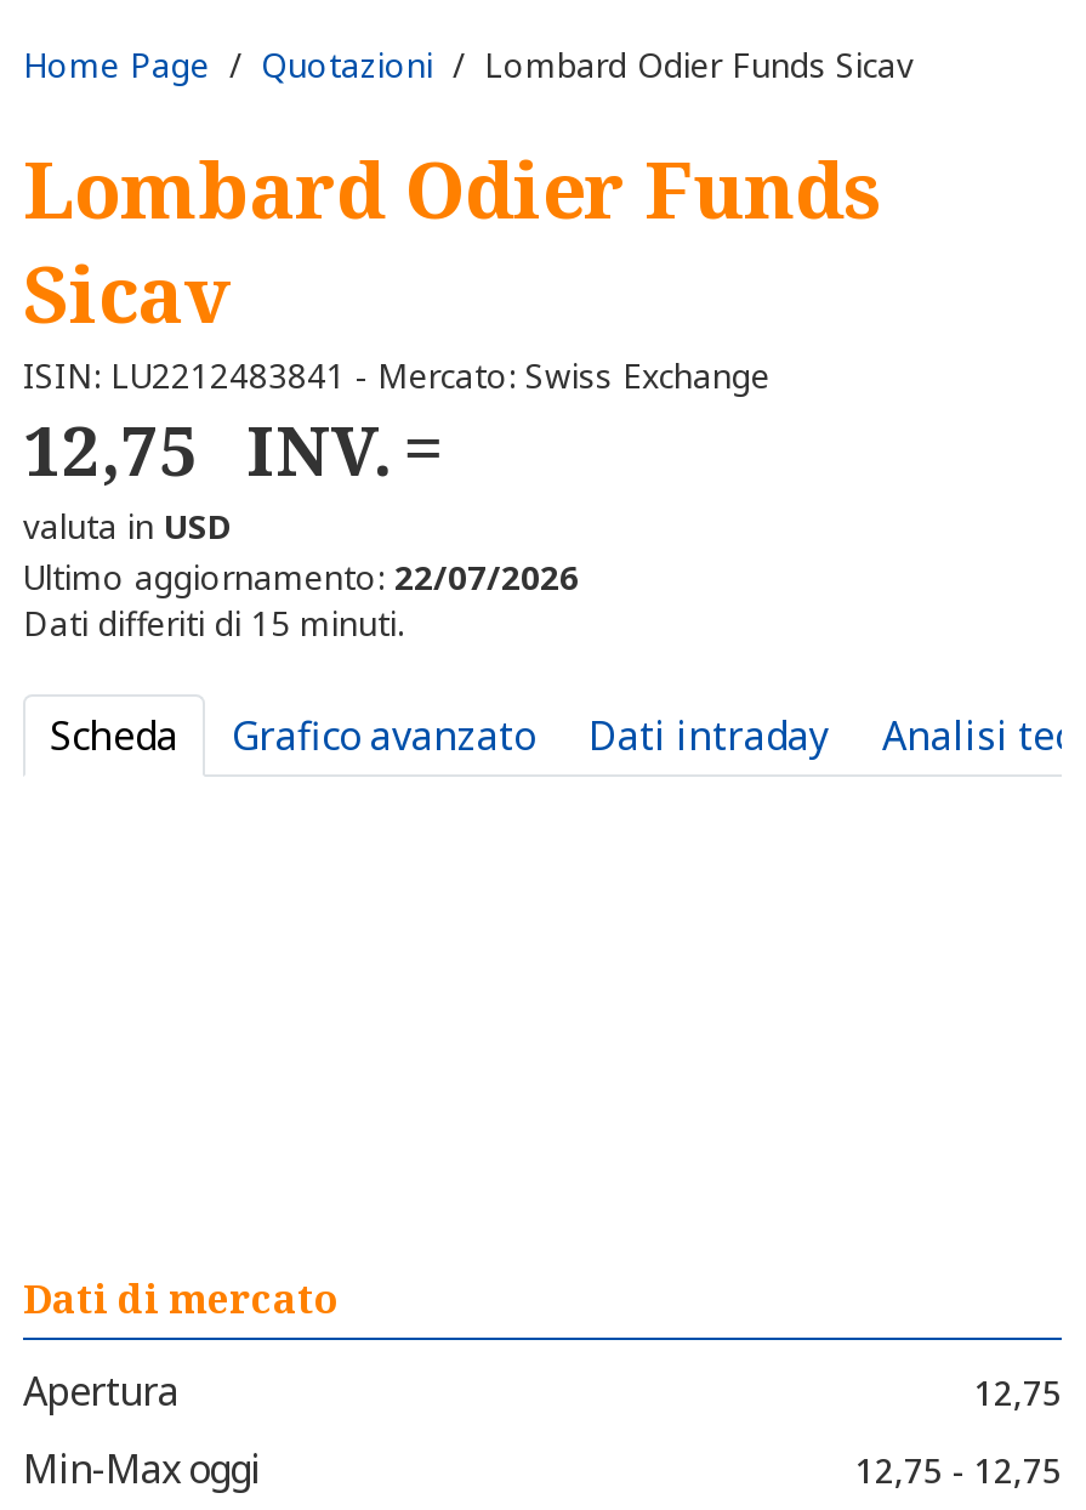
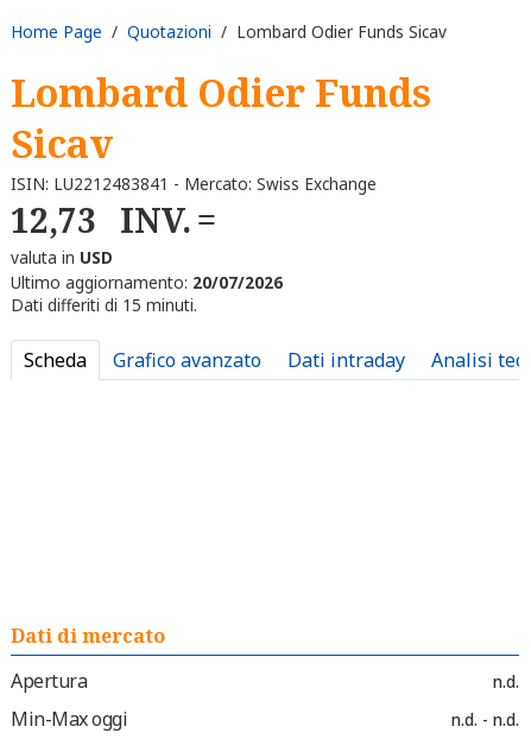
- 12,75 INV.
+ 12,73 INV.

- Ultimo aggiornamento: 22/07/2026
+ Ultimo aggiornamento: 20/07/2026

- 12,75
+ n.d.

- 12,75 - 12,75
+ n.d. - n.d.
